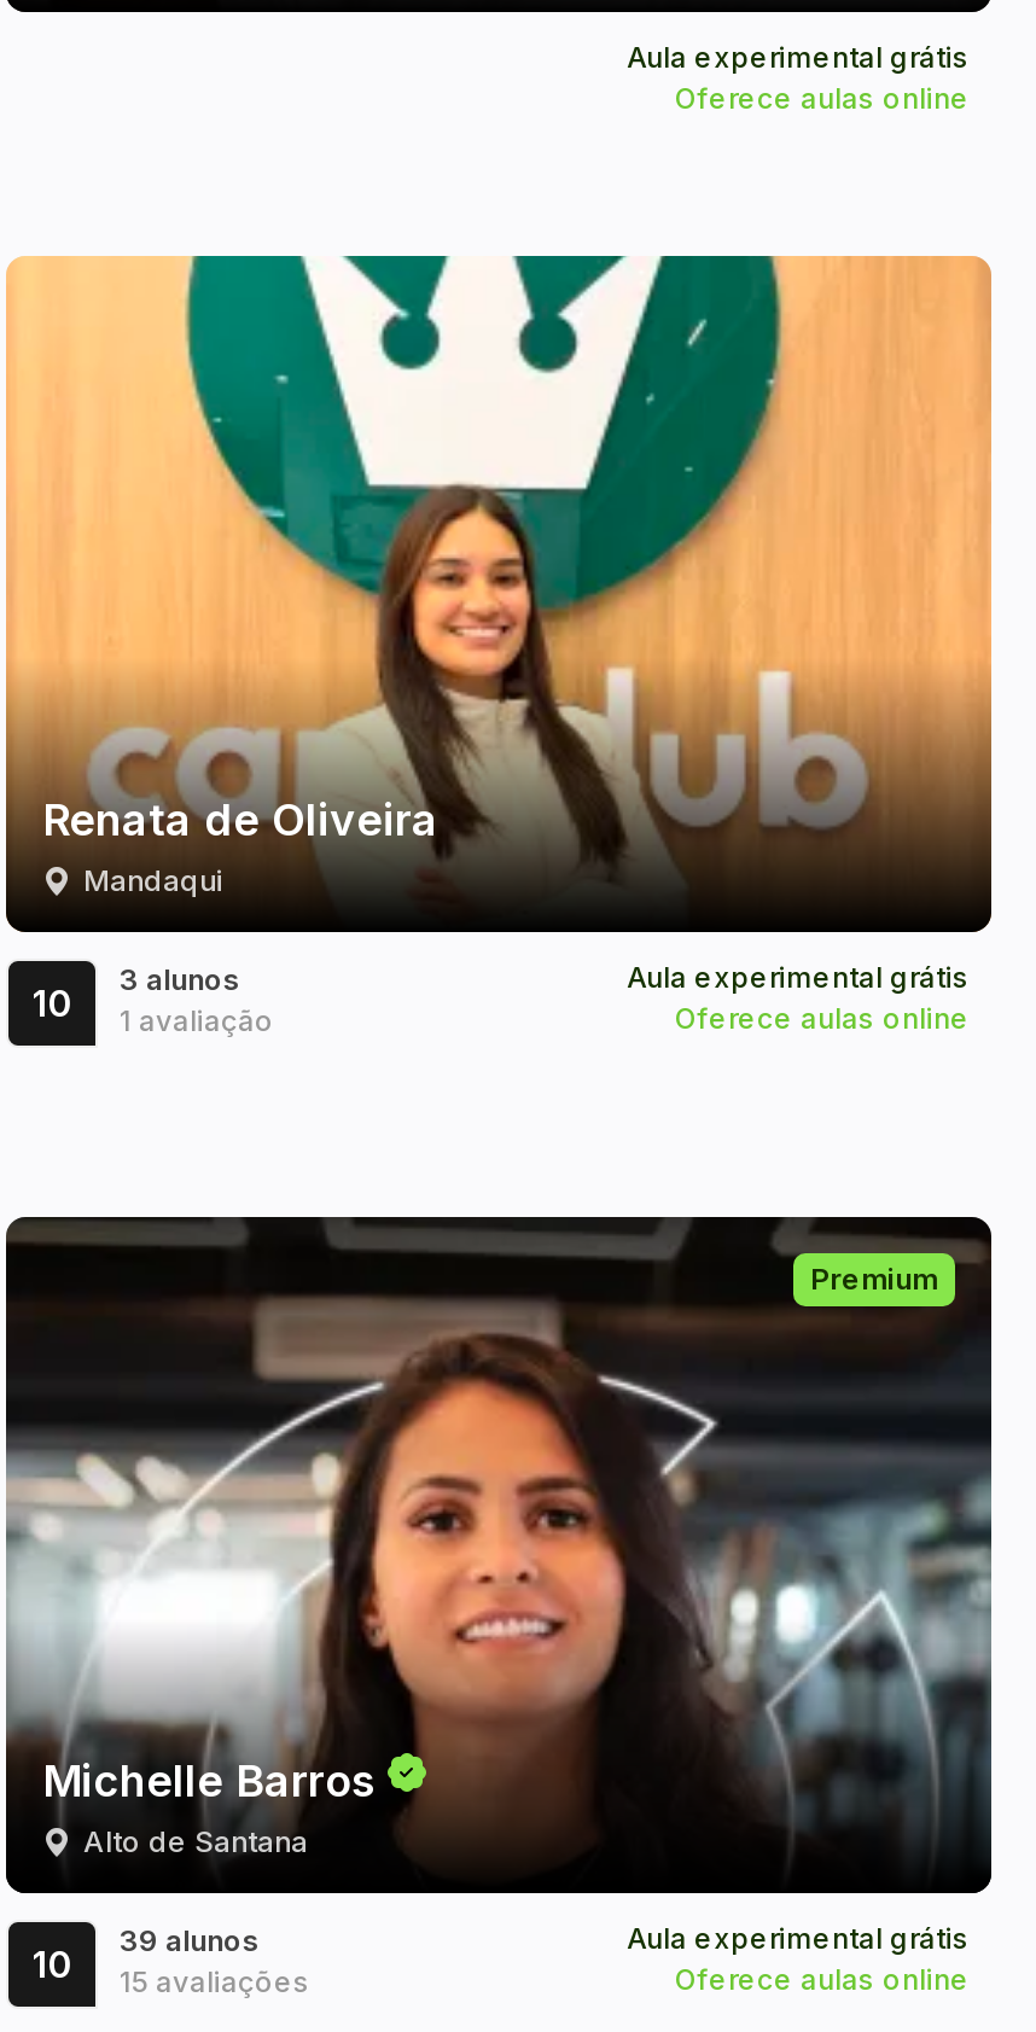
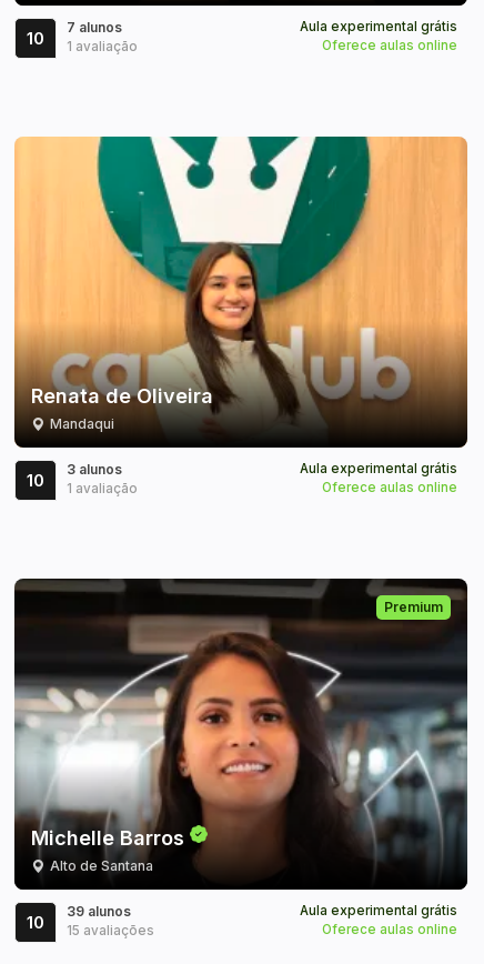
+ 10

+ 7 alunos
+ 1 avaliação
